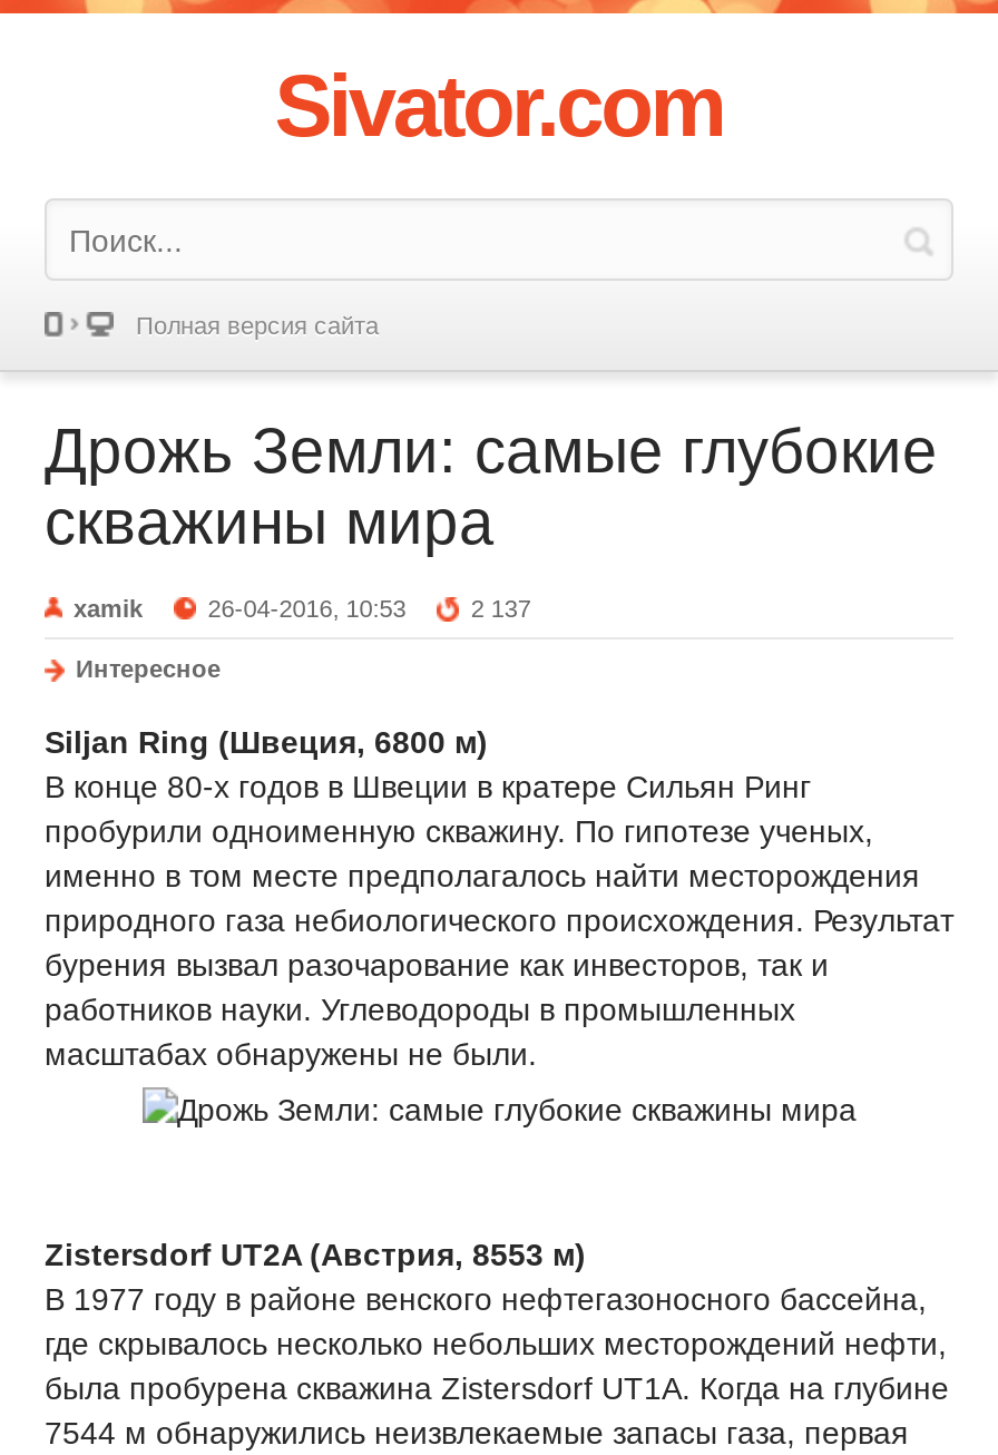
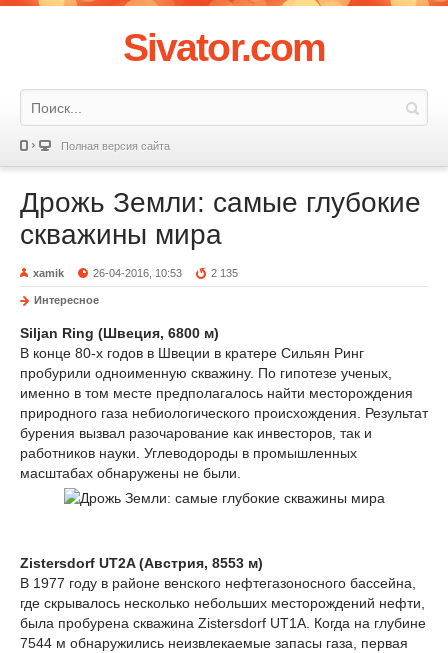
- 2 137
+ 2 135
